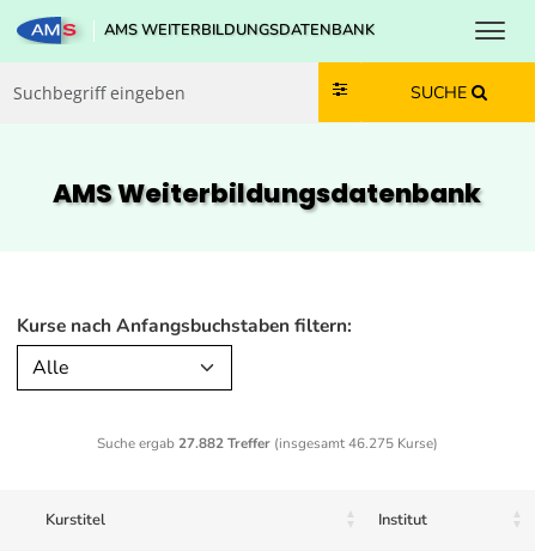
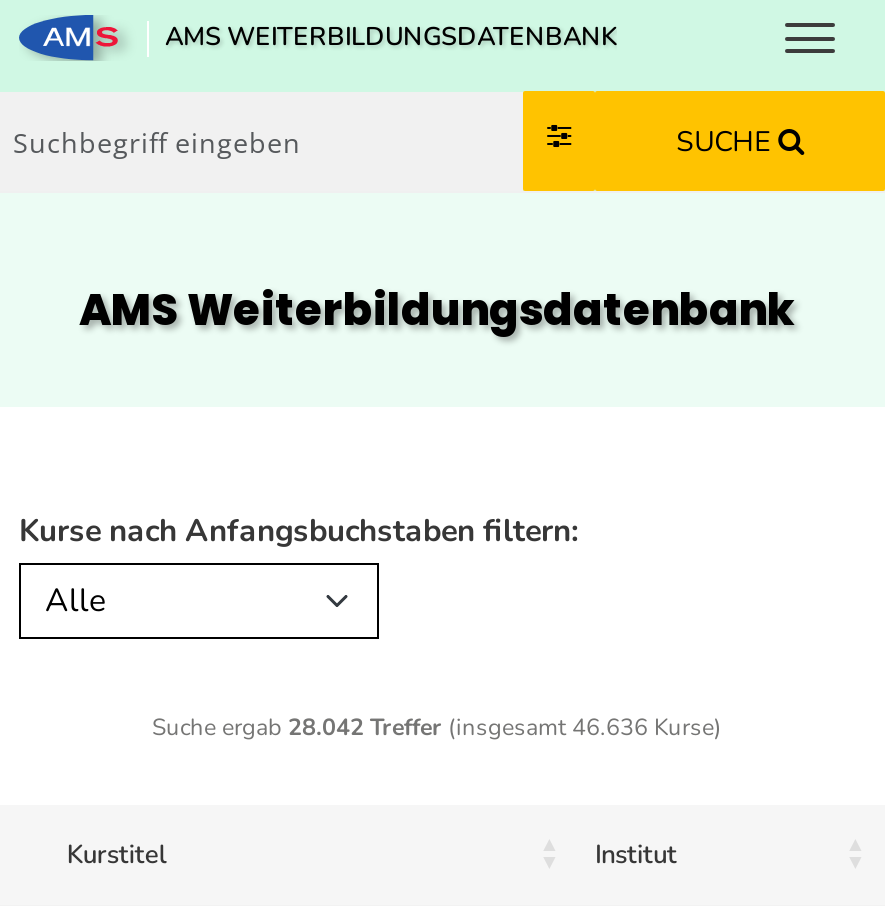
- Suche ergab 27.882 Treffer (insgesamt 46.275 Kurse)
+ Suche ergab 28.042 Treffer (insgesamt 46.636 Kurse)
